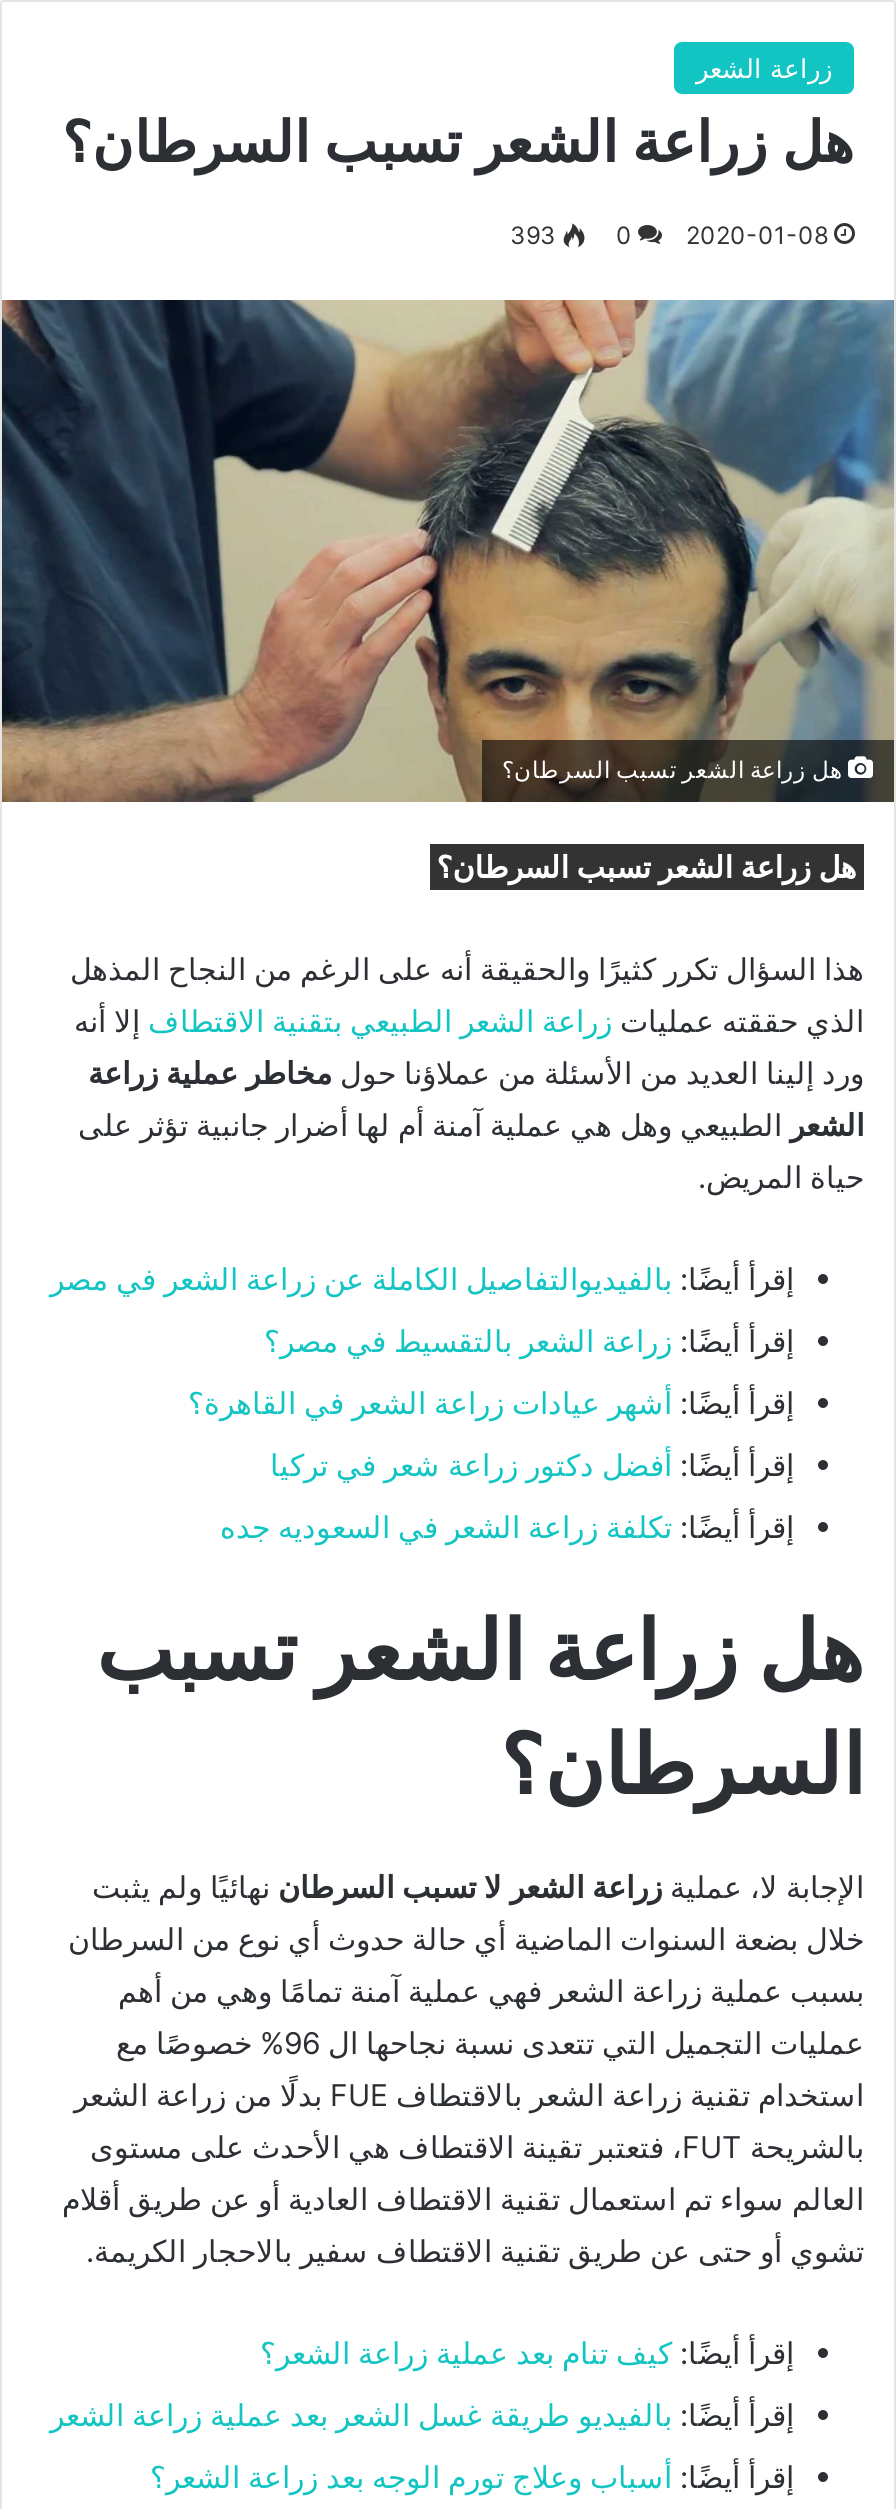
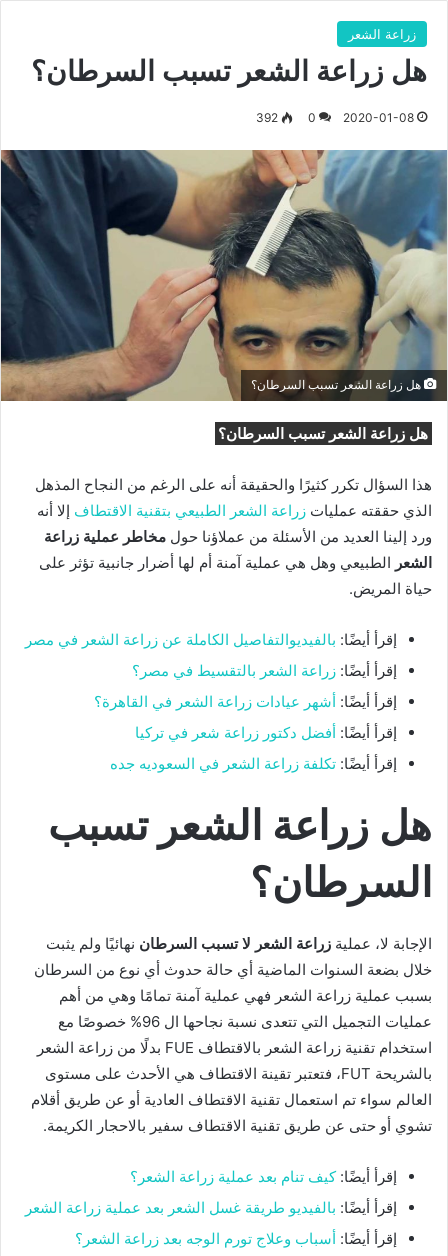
- 393 0 2020-01-08
+ 392 0 2020-01-08
